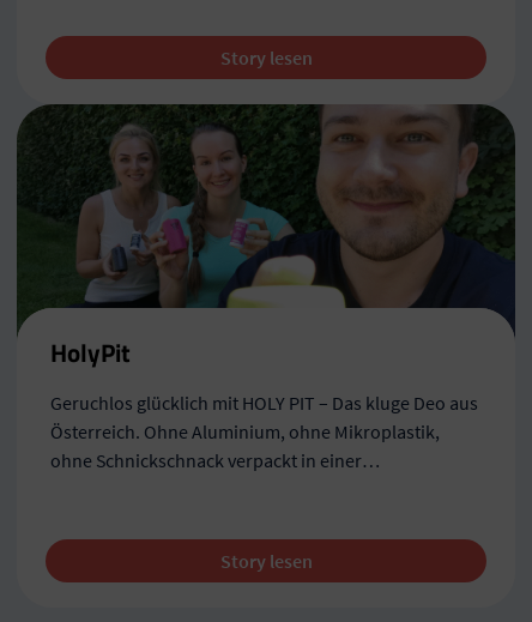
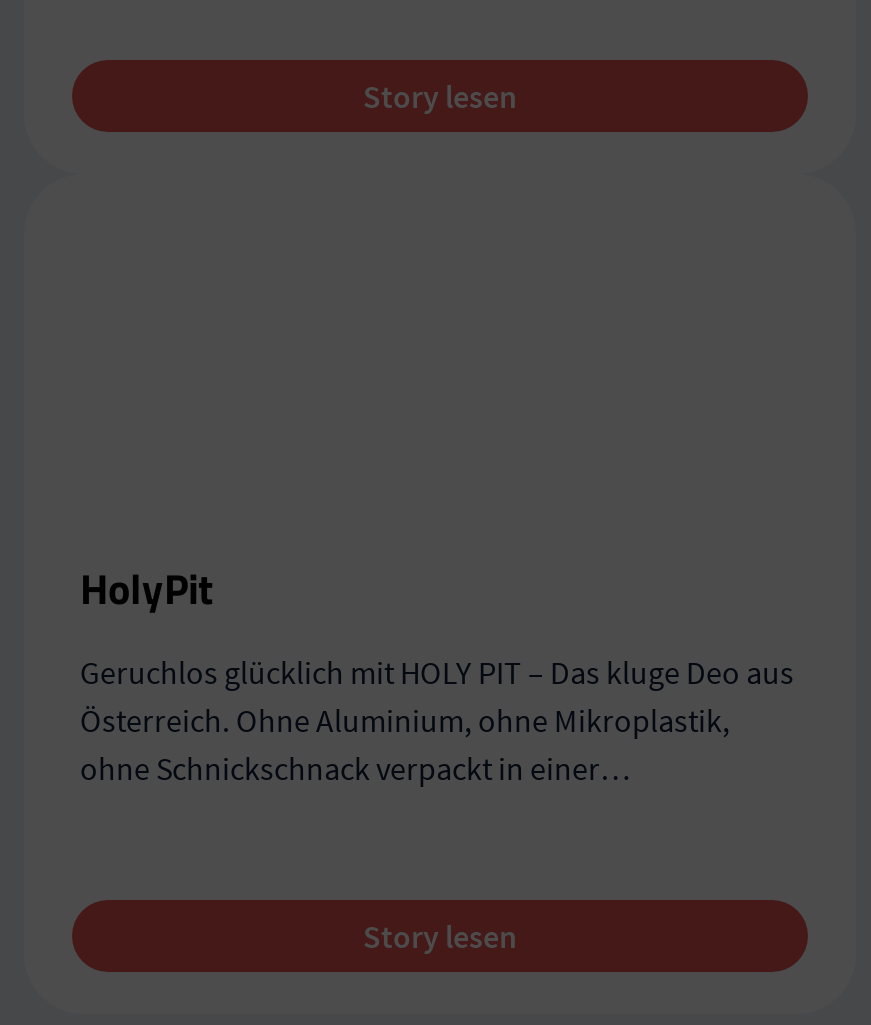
- [image]
